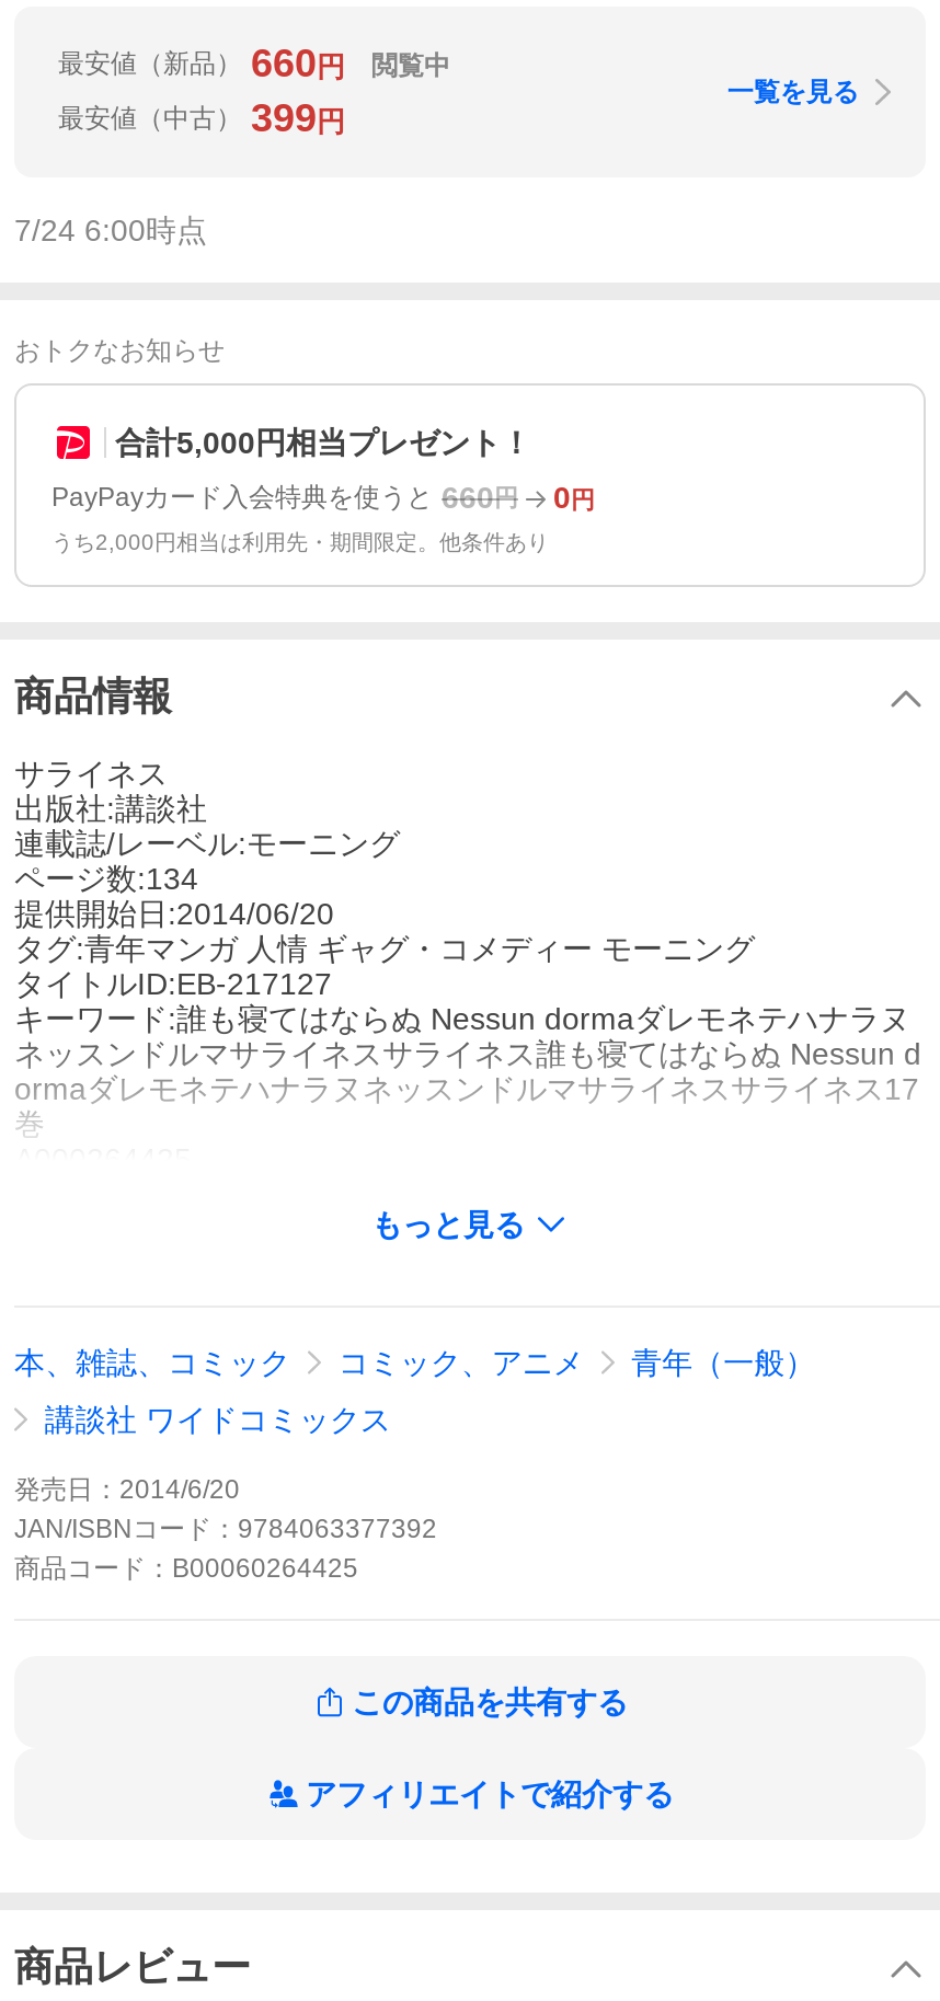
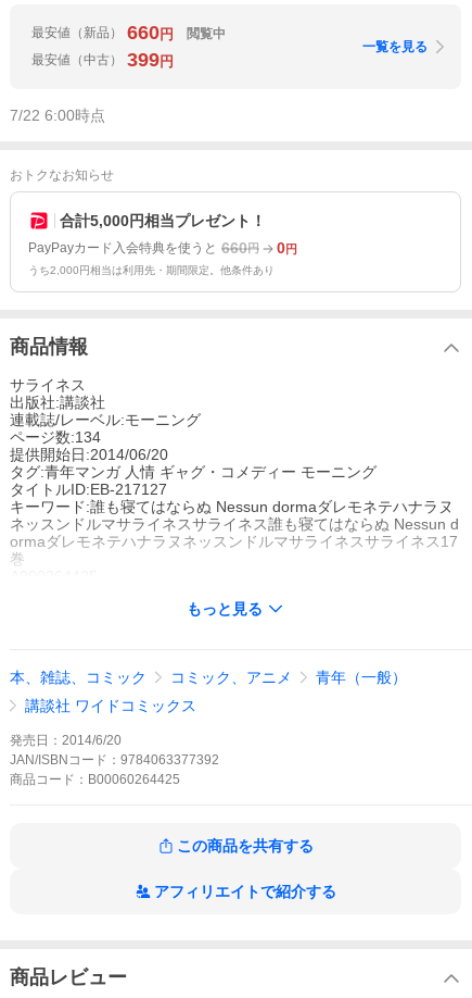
- 7/24 6:00時点
+ 7/22 6:00時点
